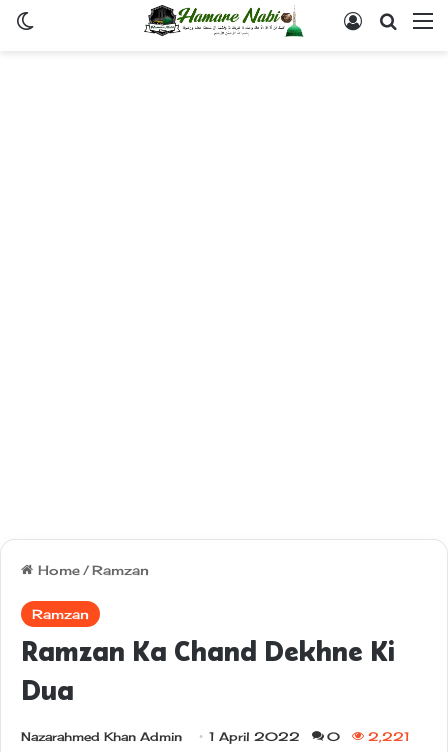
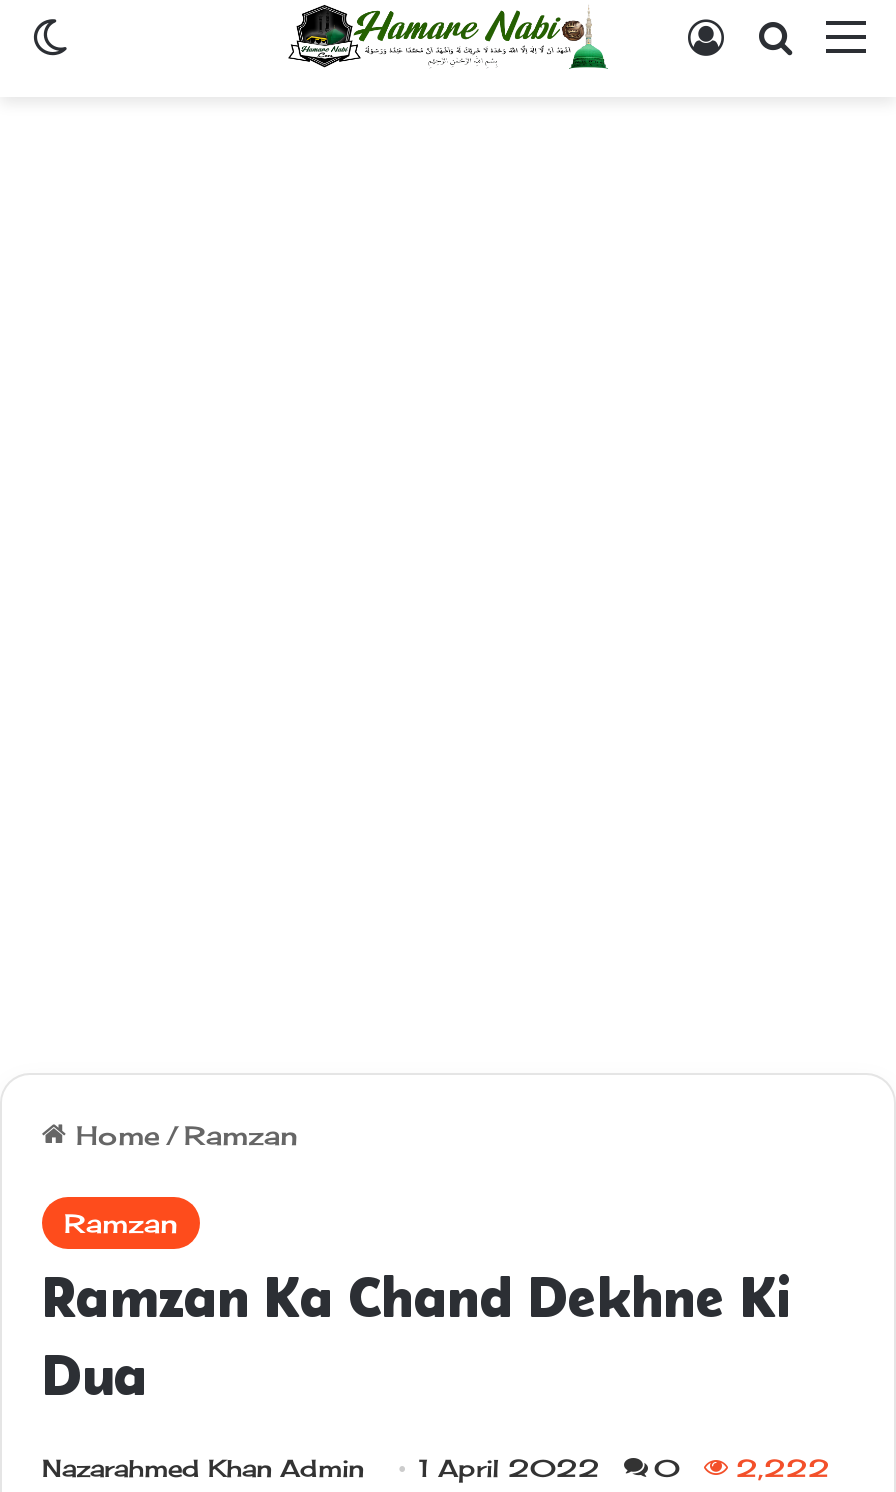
- 2,221
+ 2,222
